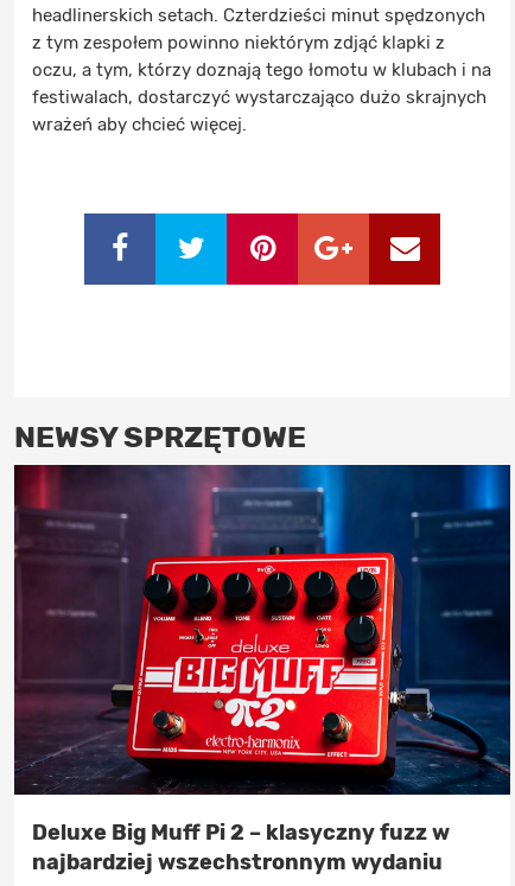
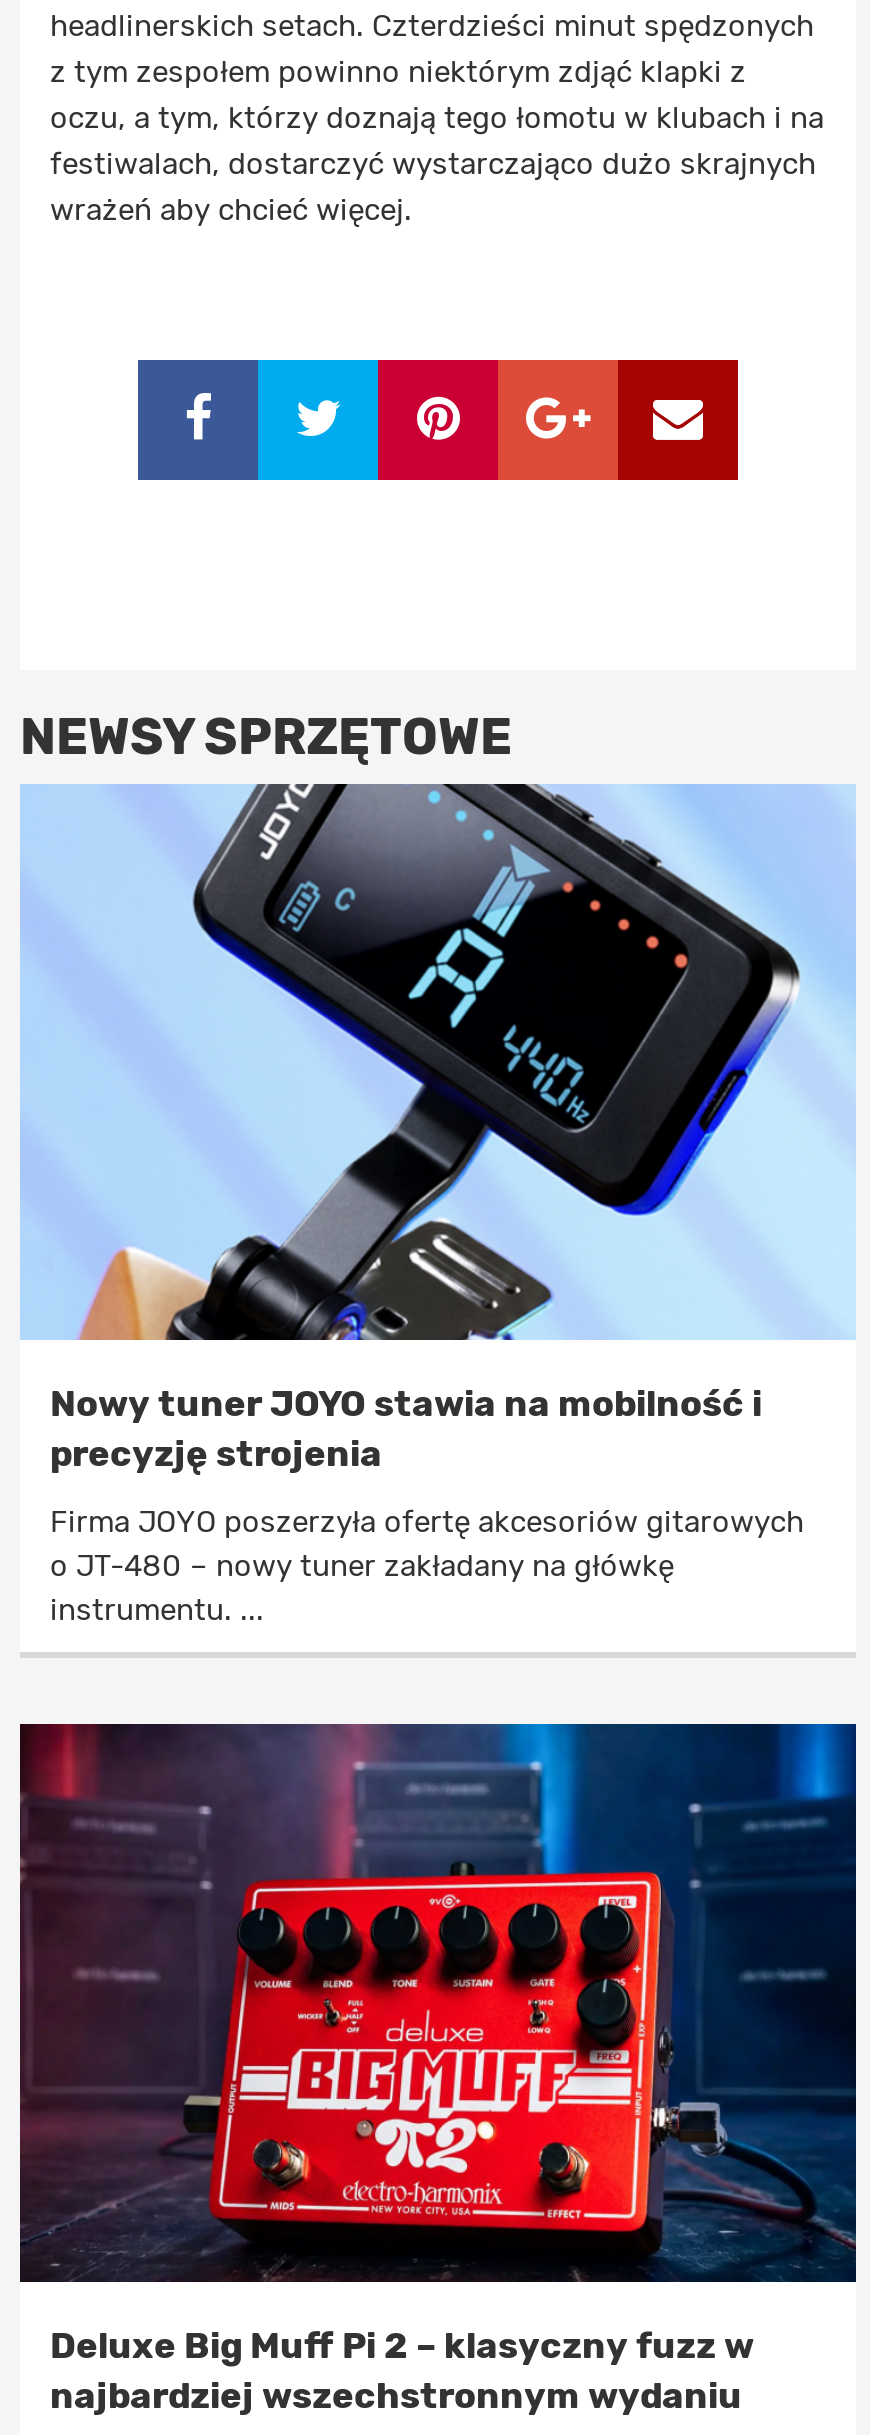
+ [image]
+ Nowy tuner JOYO stawia na mobilność i
+ precyzję strojenia
+ Firma JOYO poszerzyła ofertę akcesoriów gitarowych
+ o JT-480 – nowy tuner zakładany na główkę
+ instrumentu. ...
